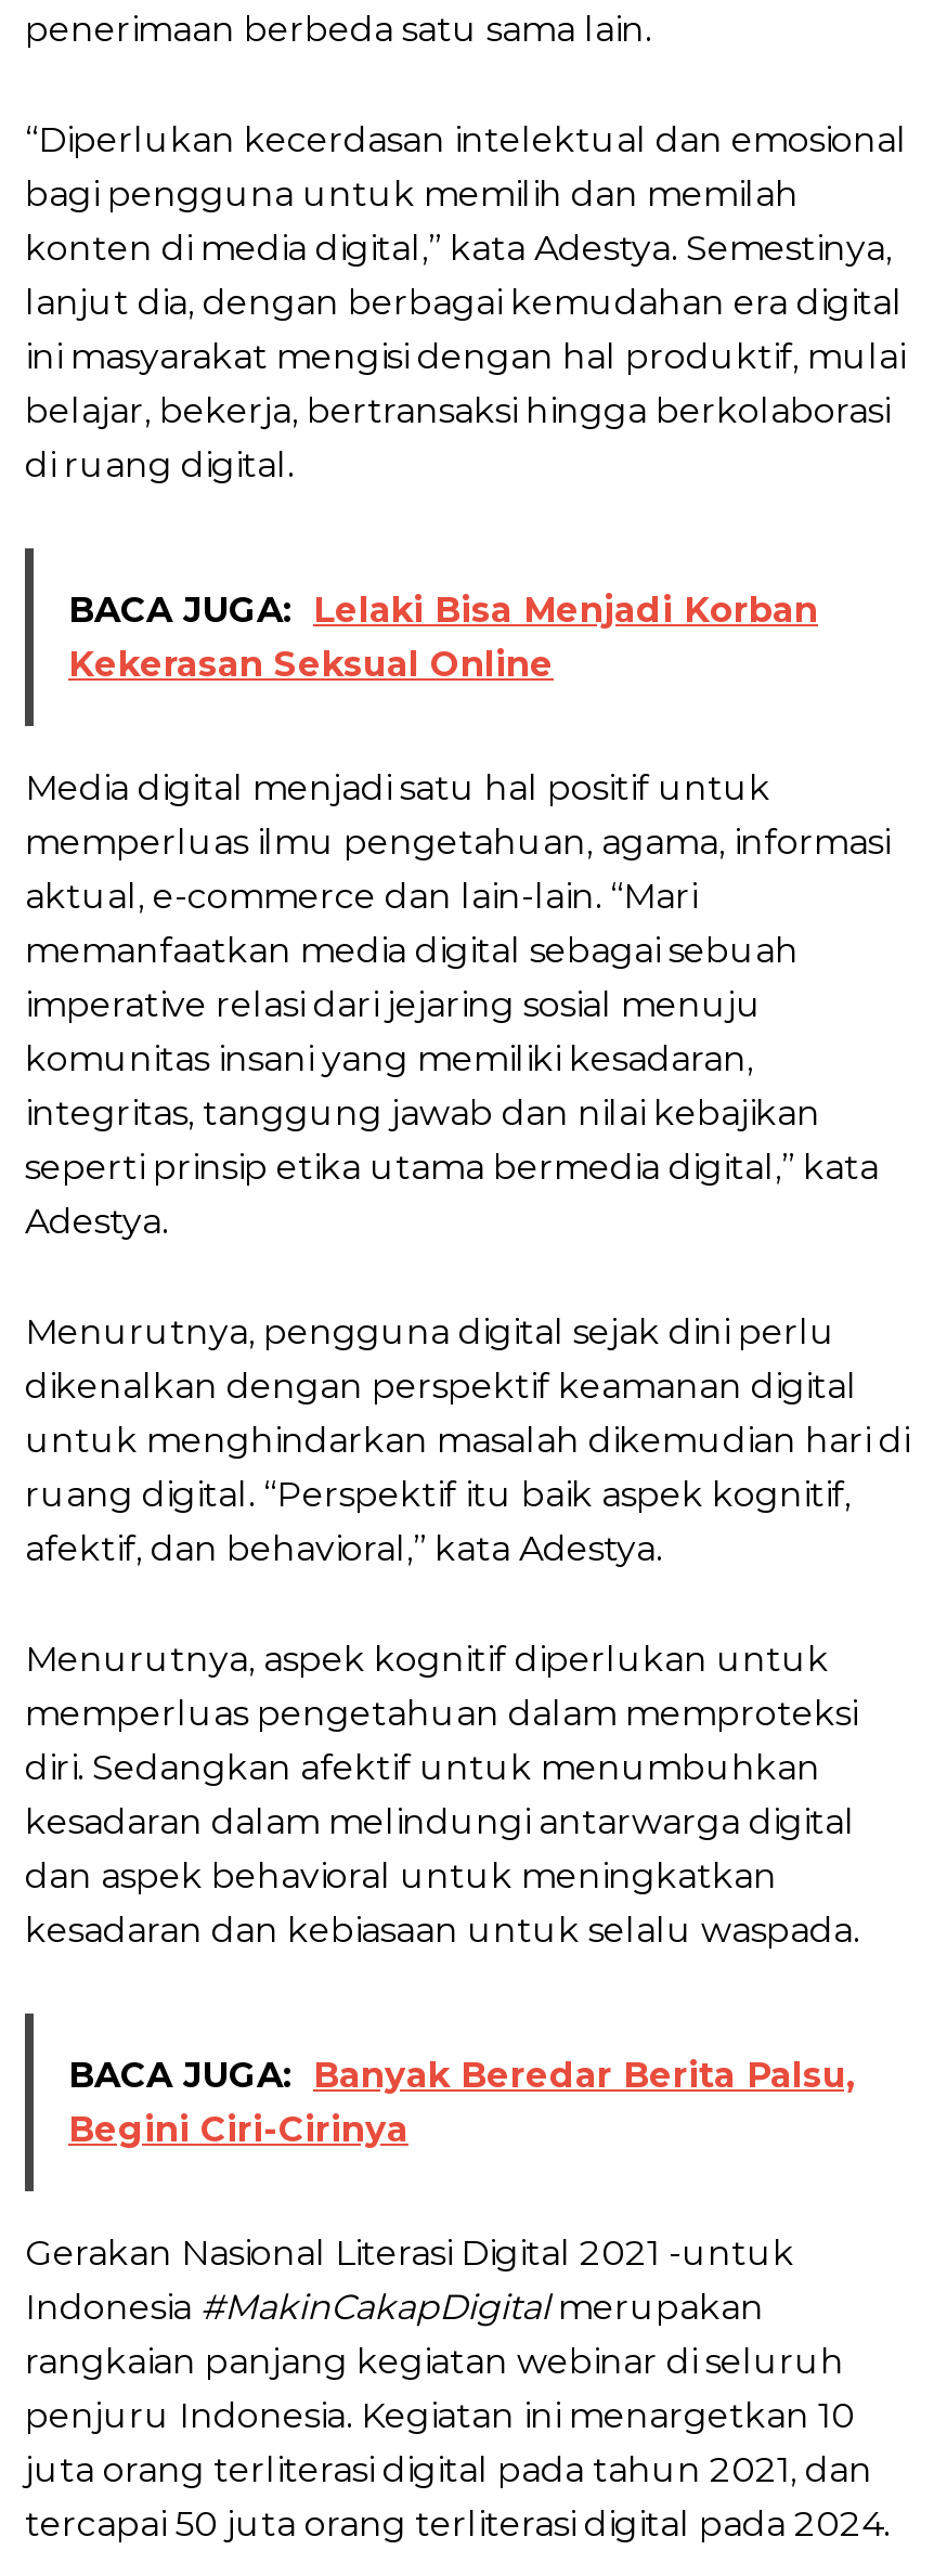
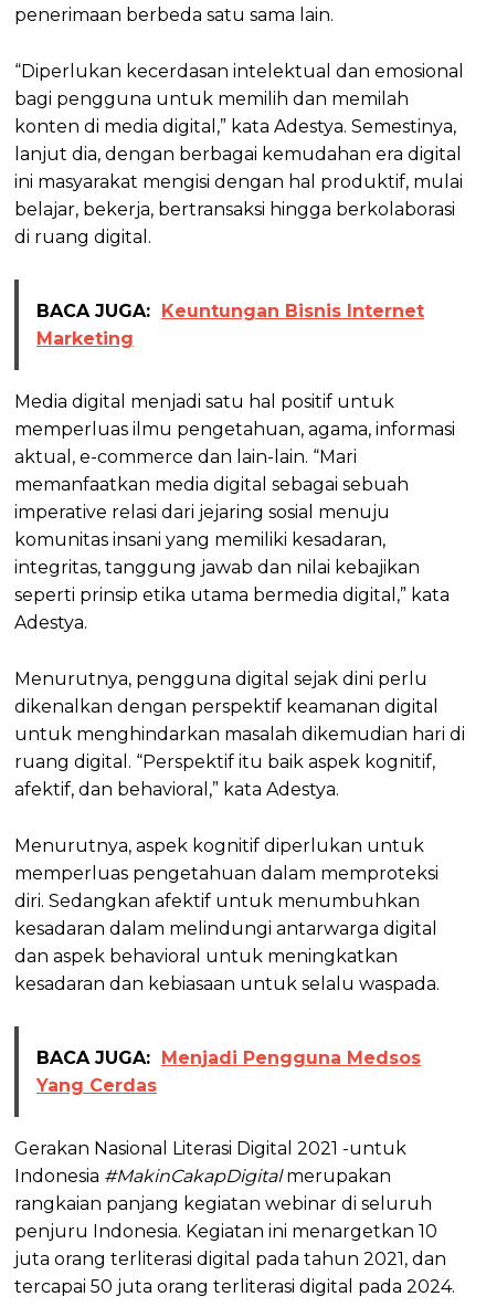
- BACA JUGA: Lelaki Bisa Menjadi Korban
- Kekerasan Seksual Online
+ BACA JUGA: Keuntungan Bisnis Internet
+ Marketing

- BACA JUGA: Banyak Beredar Berita Palsu,
- Begini Ciri-Cirinya
+ BACA JUGA: Menjadi Pengguna Medsos
+ Yang Cerdas
